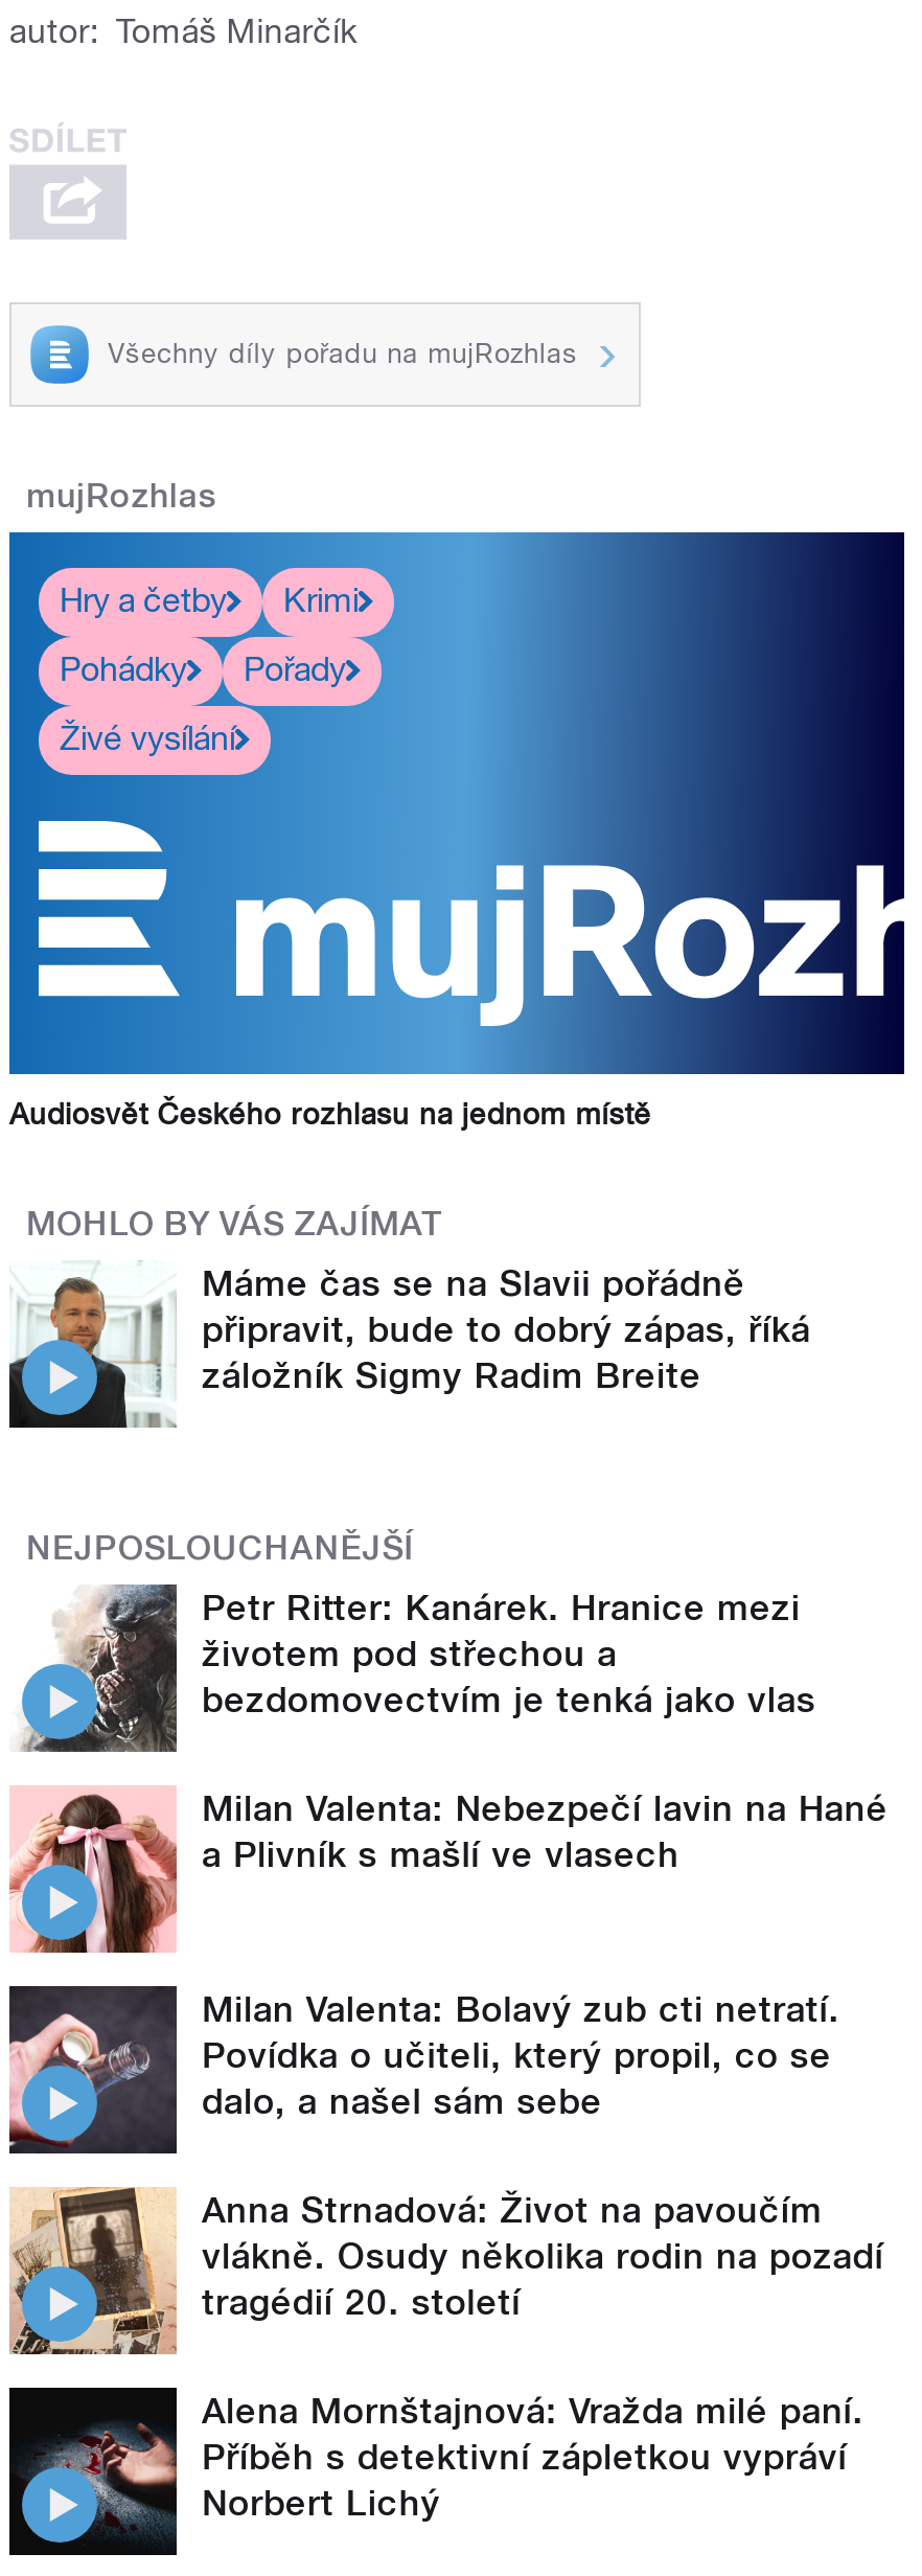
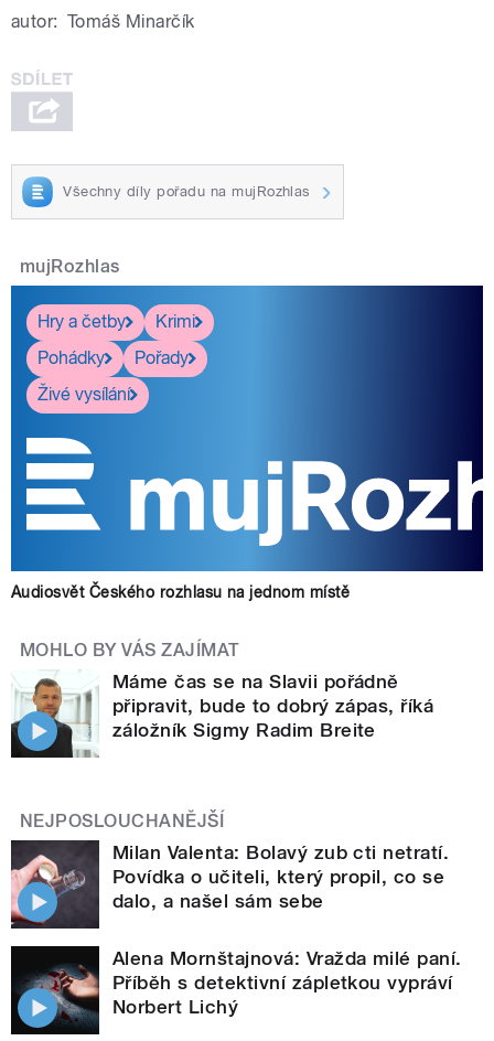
- [image]
- Petr Ritter: Kanárek. Hranice mezi
- životem pod střechou a
- bezdomovectvím je tenká jako vlas
- Milan Valenta: Nebezpečí lavin na Hané
- a Plivník s mašlí ve vlasech

- [image]

- [image]
- Anna Strnadová: Život na pavoučím
- vlákně. Osudy několika rodin na pozadí
- tragédií 20. století
